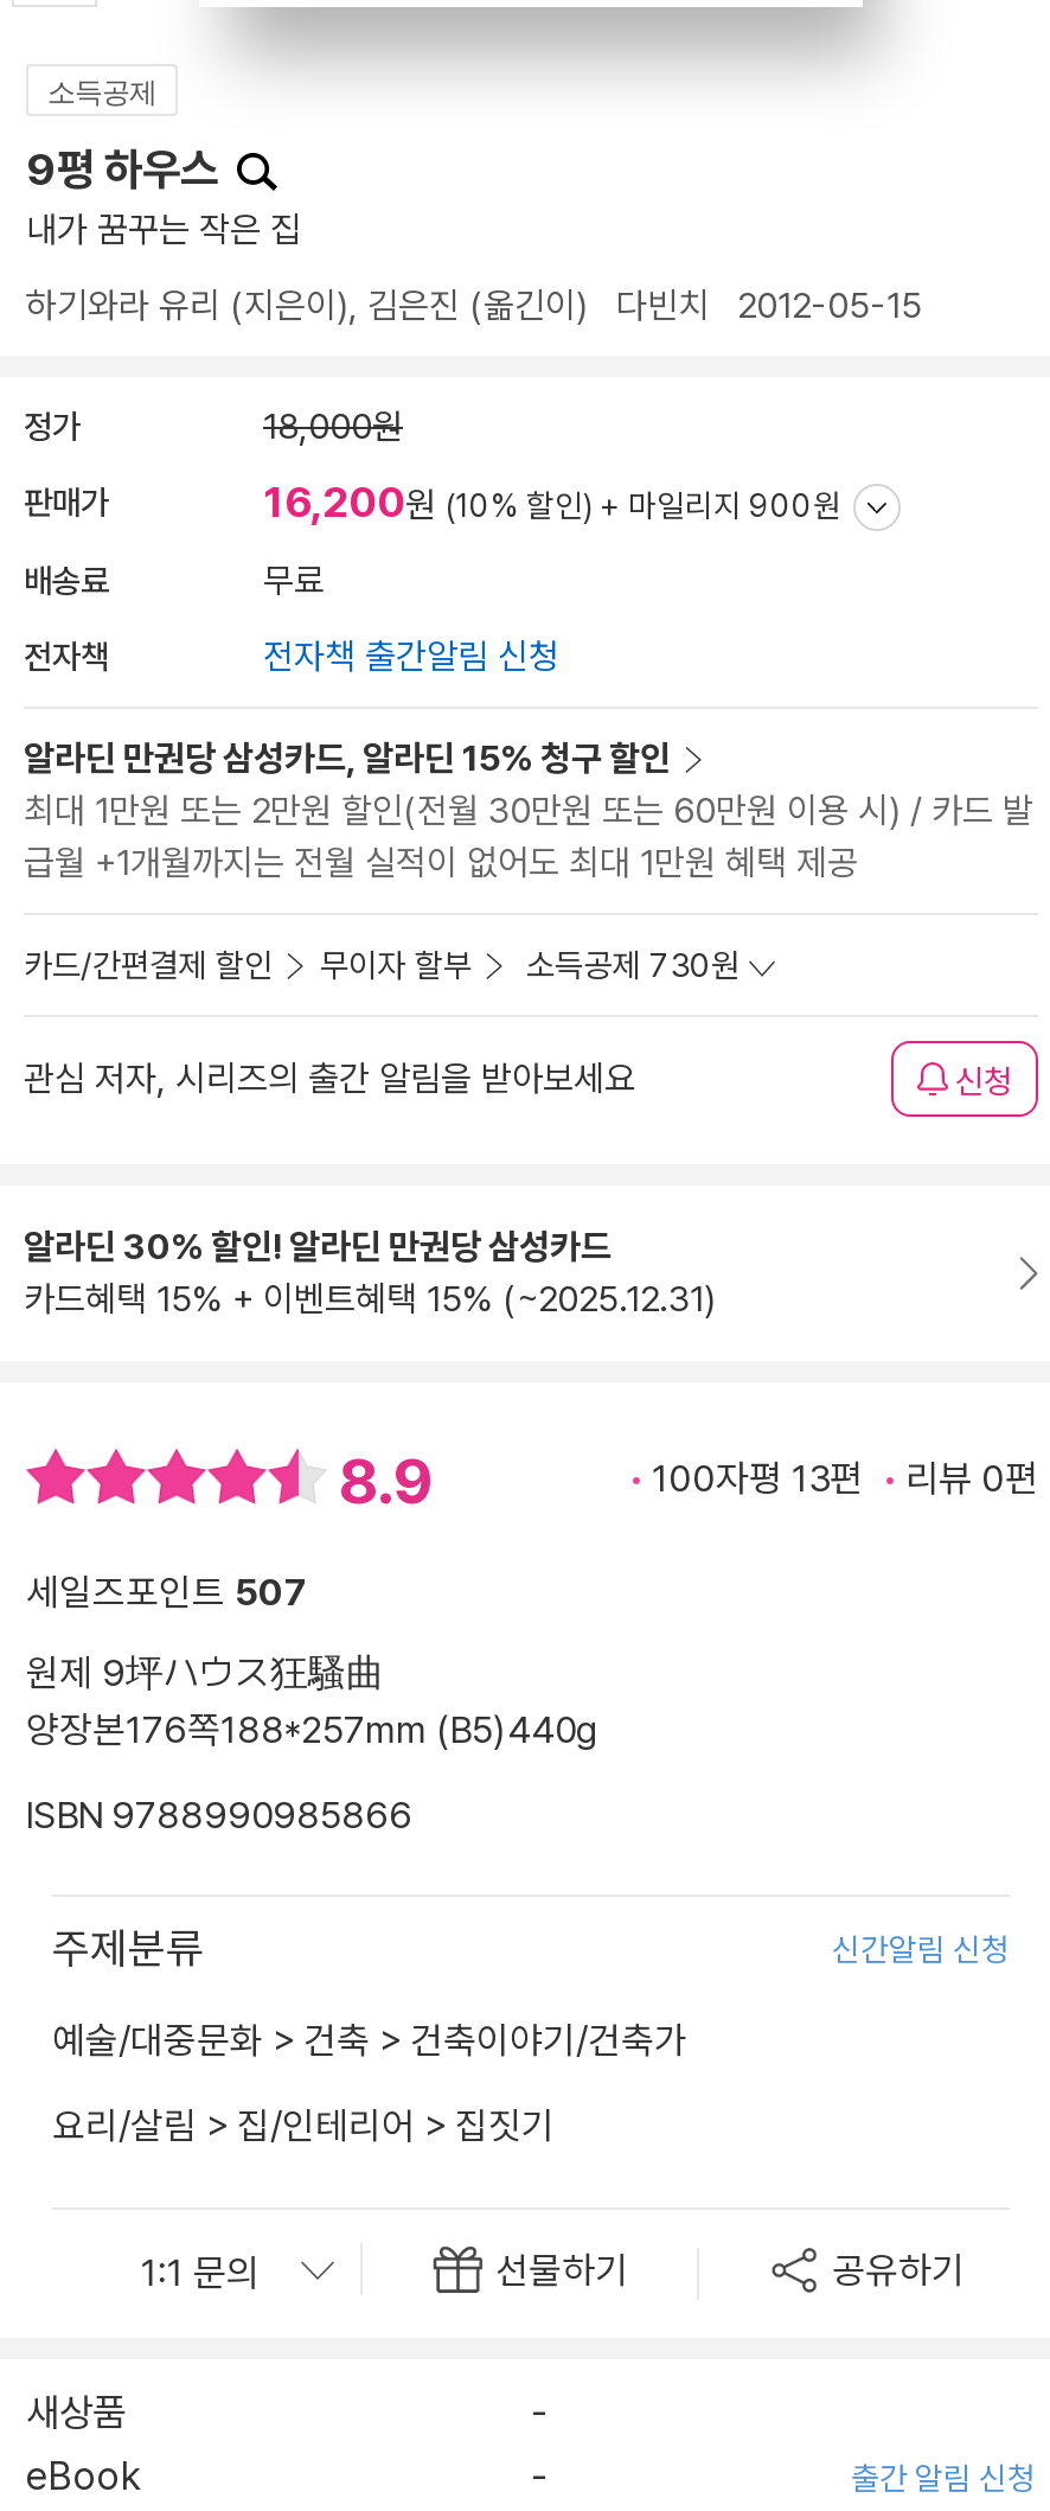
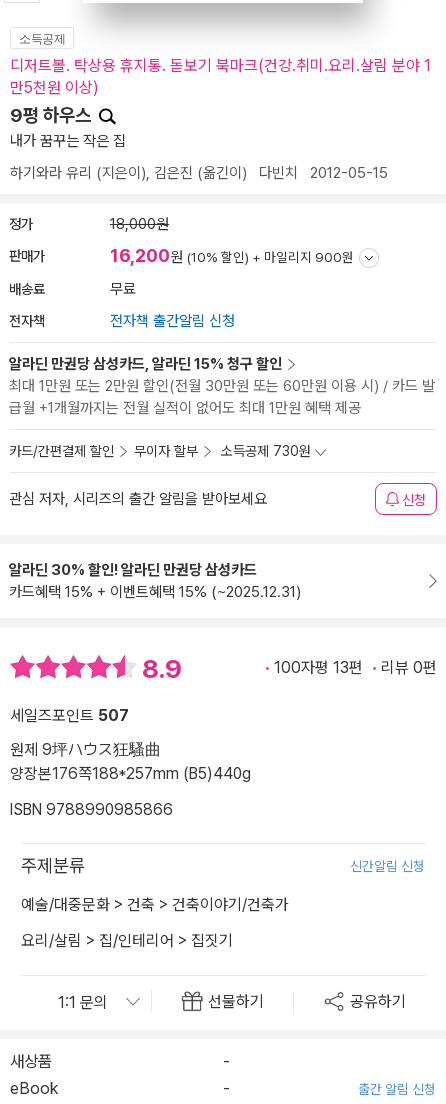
+ 디저트볼. 탁상용 휴지통. 돋보기 북마크(건강.취미.요리.살림 분야 1
+ 만5천원 이상)
